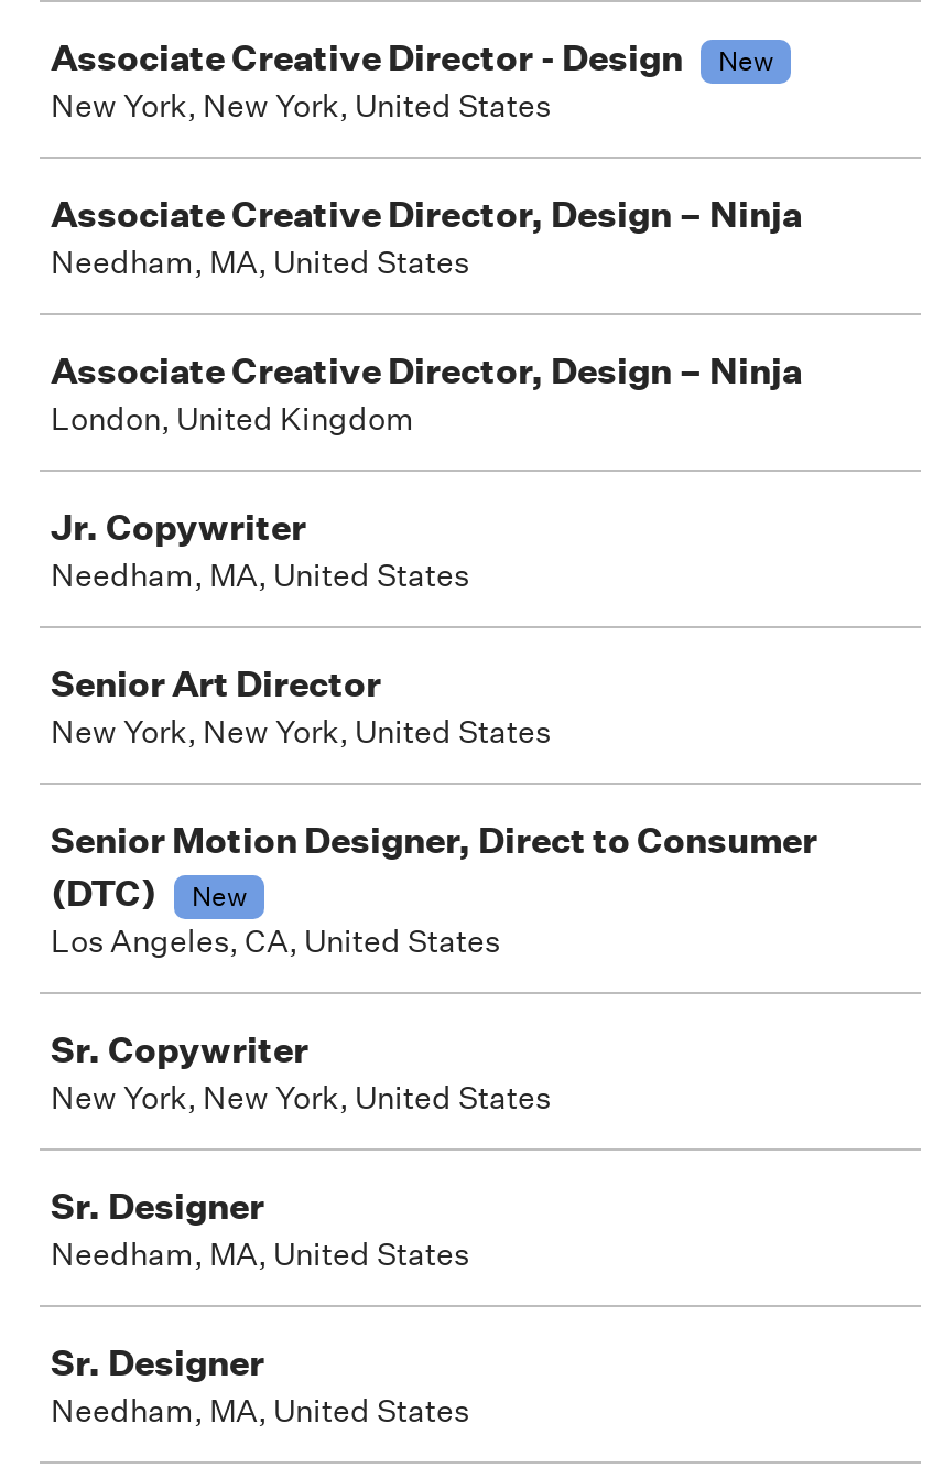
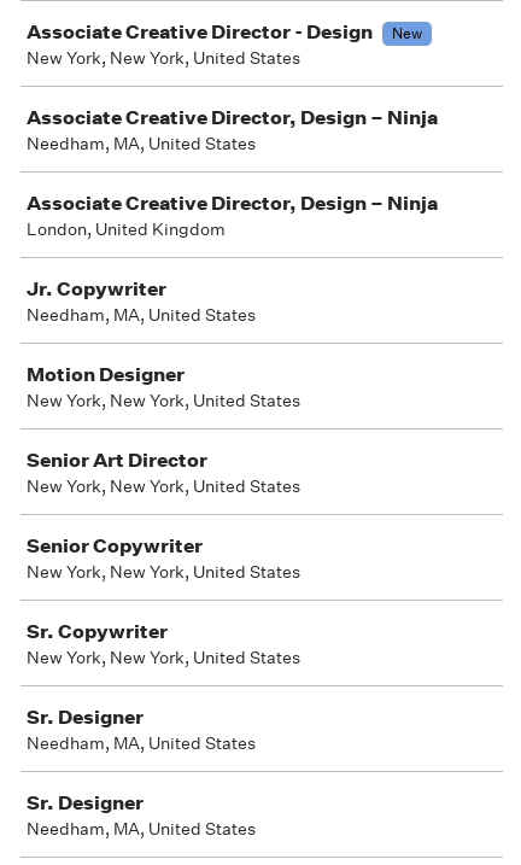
+ Motion Designer
+ New York, New York, United States

moved down: Senior Art Director | New York, New York, United States

- Senior Motion Designer, Direct to Consumer
- (DTC)
- New
- Los Angeles, CA, United States
+ Senior Copywriter
+ New York, New York, United States
